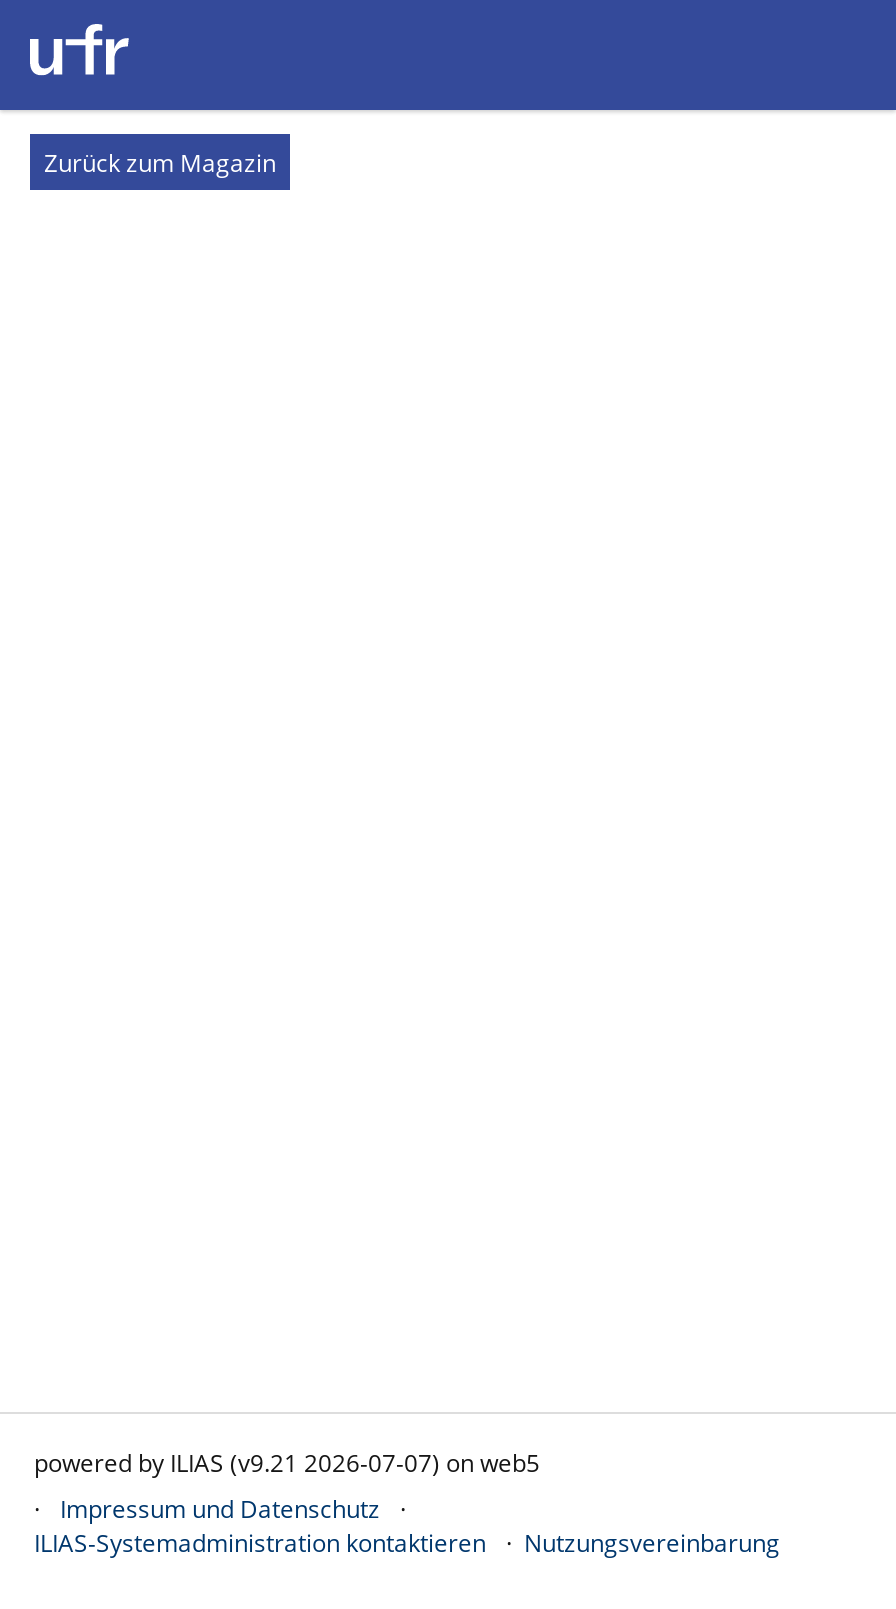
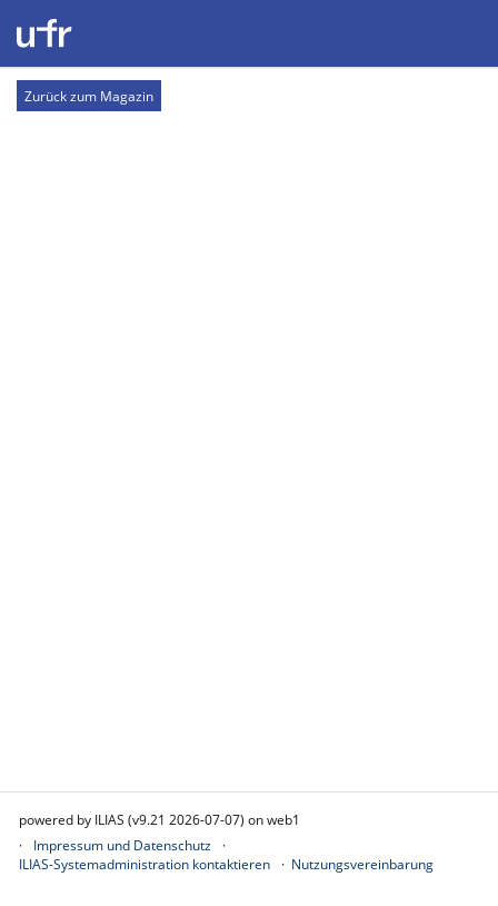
- powered by ILIAS (v9.21 2026-07-07) on web5
+ powered by ILIAS (v9.21 2026-07-07) on web1
